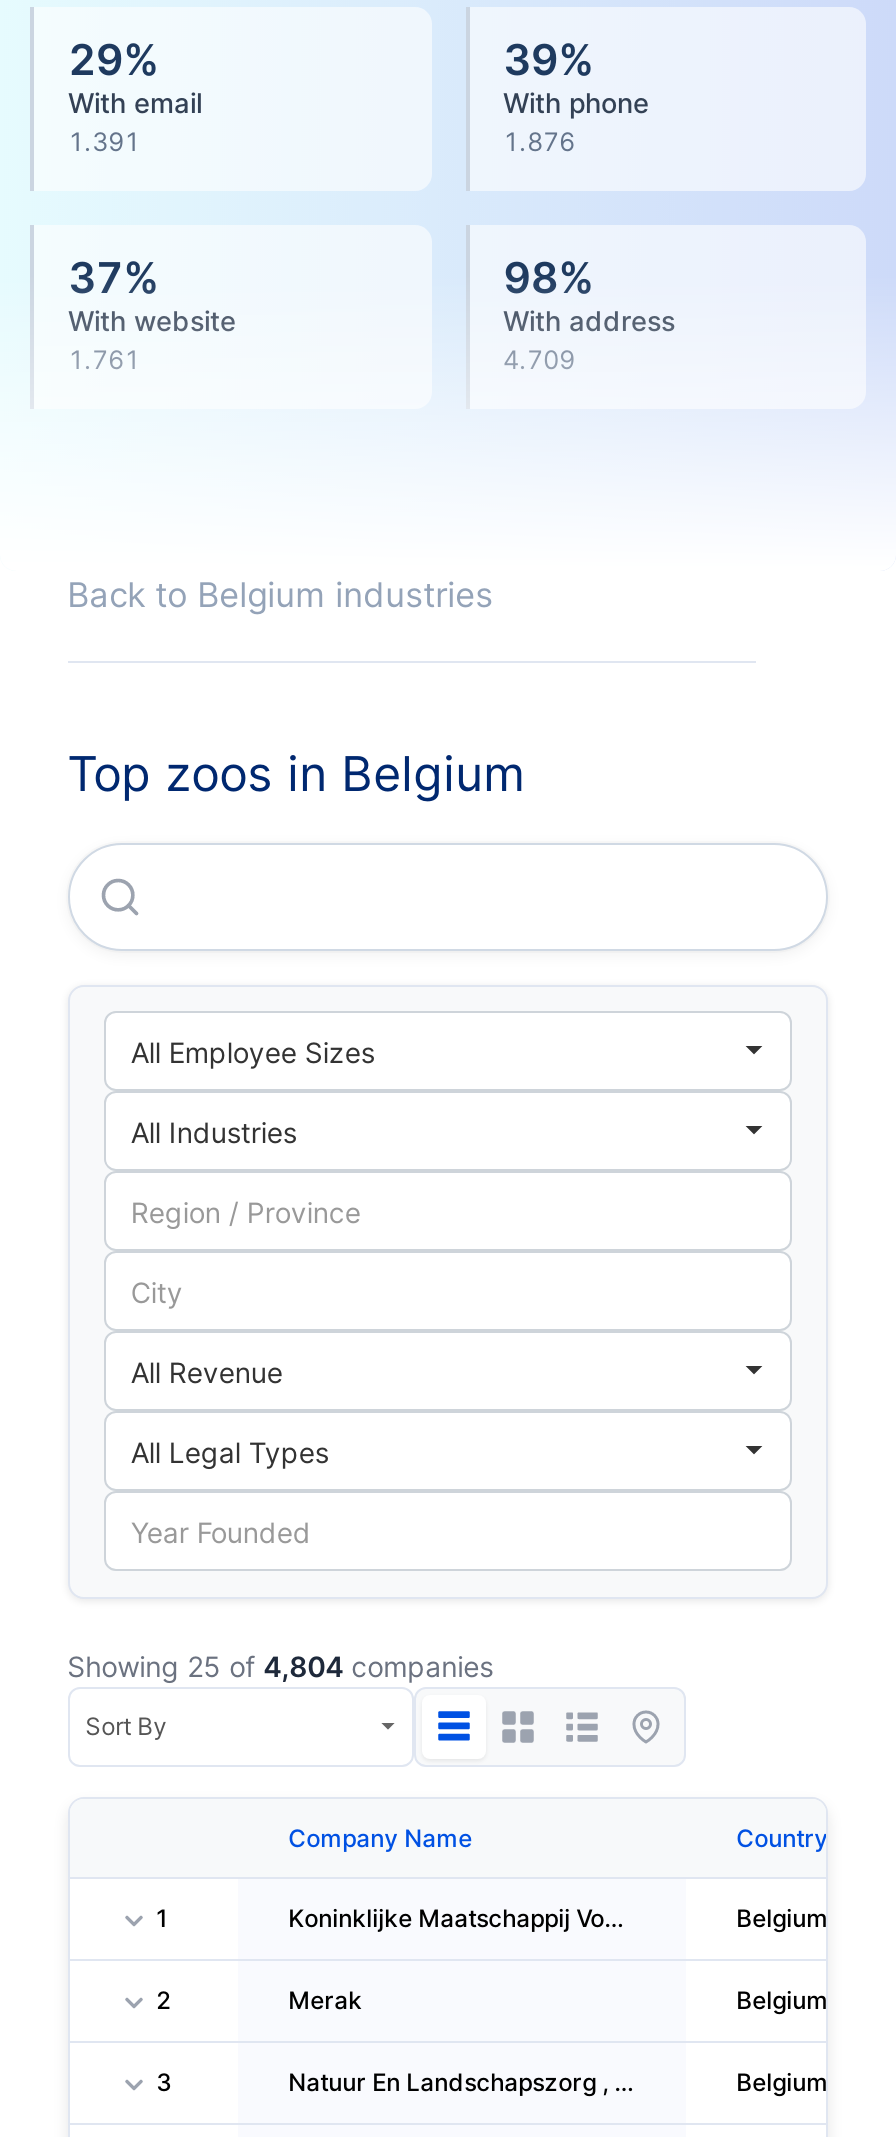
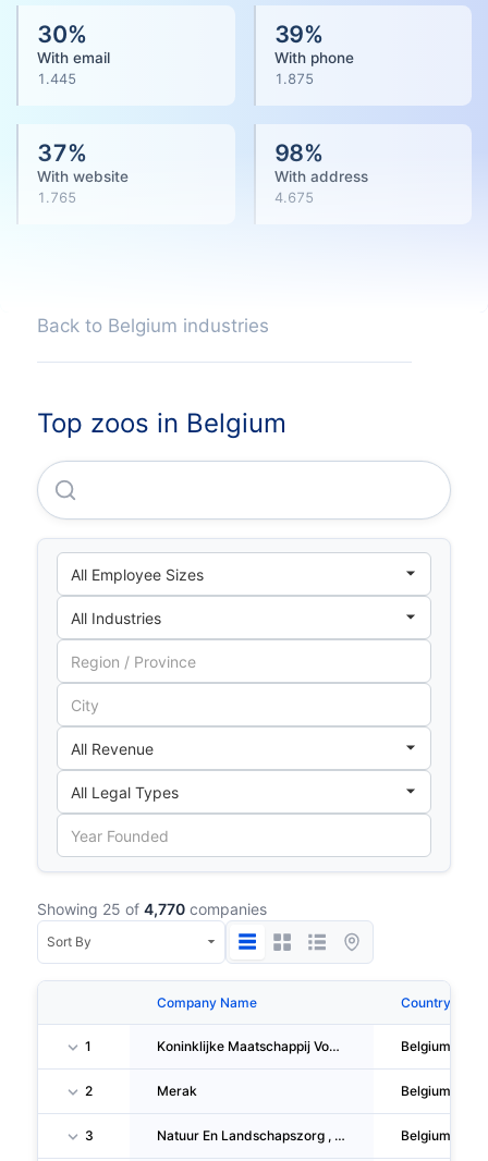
- 29%
+ 30%

- 1.391
+ 1.445

- 1.876
+ 1.875

- 1.761
+ 1.765

- 4.709
+ 4.675

- Showing 25 of 4,804 companies
+ Showing 25 of 4,770 companies
